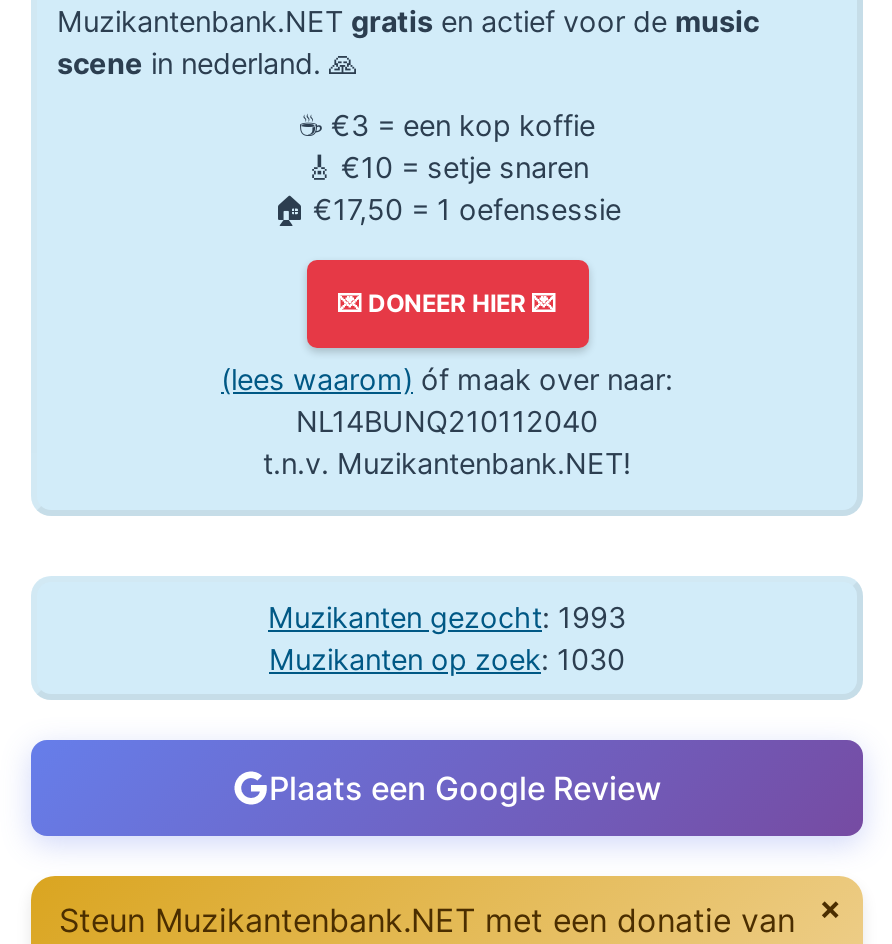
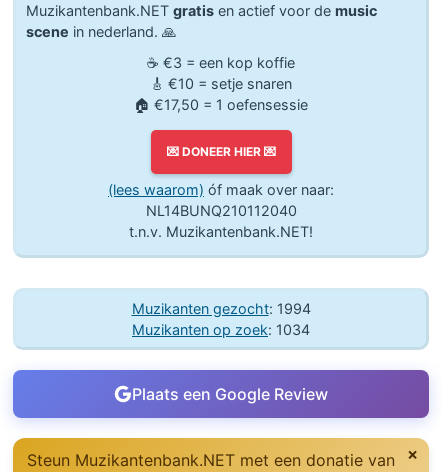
- Muzikanten gezocht: 1993
+ Muzikanten gezocht: 1994

- Muzikanten op zoek: 1030
+ Muzikanten op zoek: 1034
